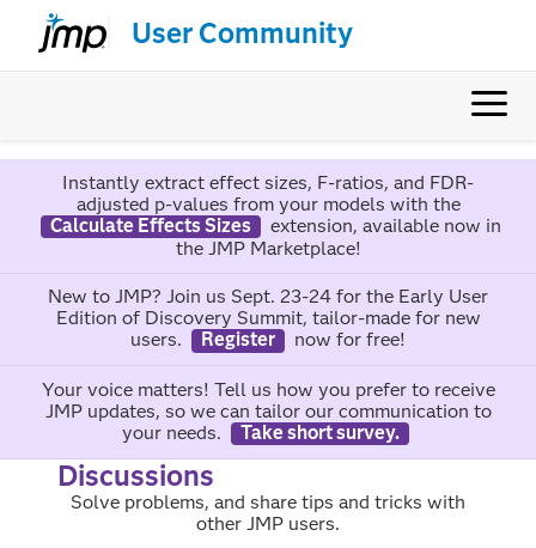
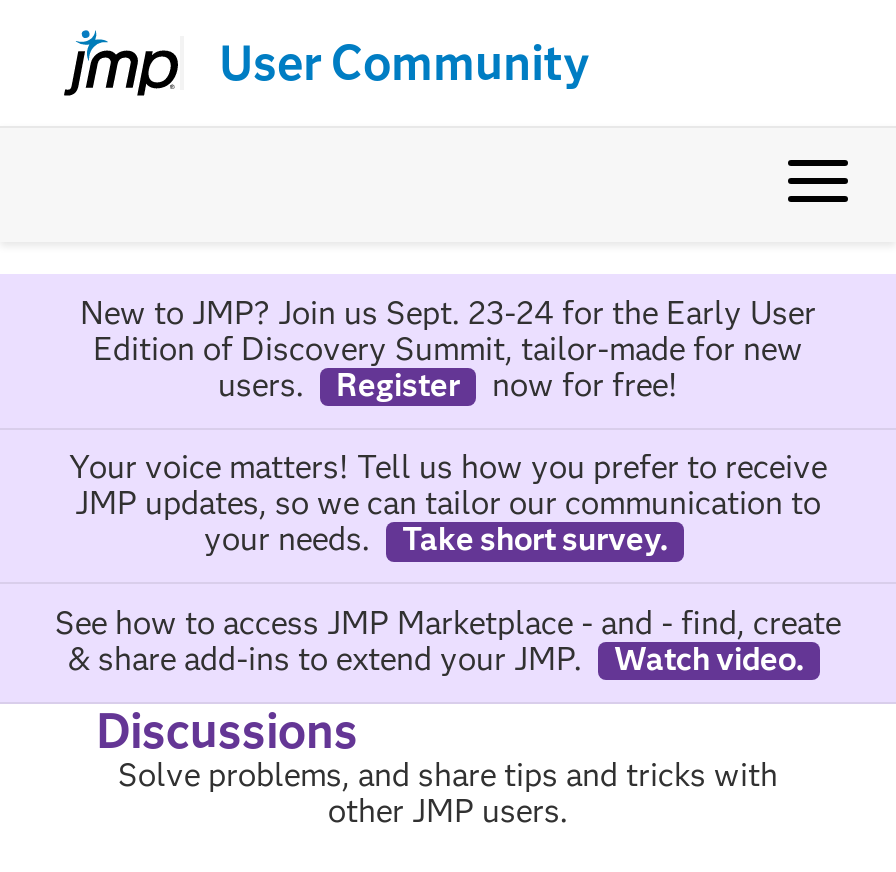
- Instantly extract effect sizes, F-ratios, and FDR-
- adjusted p-values from your models with the
- Calculate Effects Sizes
- extension, available now in
- the JMP Marketplace!

moved up: New to JMP? Join us Sept. 23-24 for the Early User | Edition of Discovery Summit, tailor-made for new | users. | ... | your needs. | Take short survey.

+ See how to access JMP Marketplace - and - find, create
+ & share add-ins to extend your JMP.
+ Watch video.
